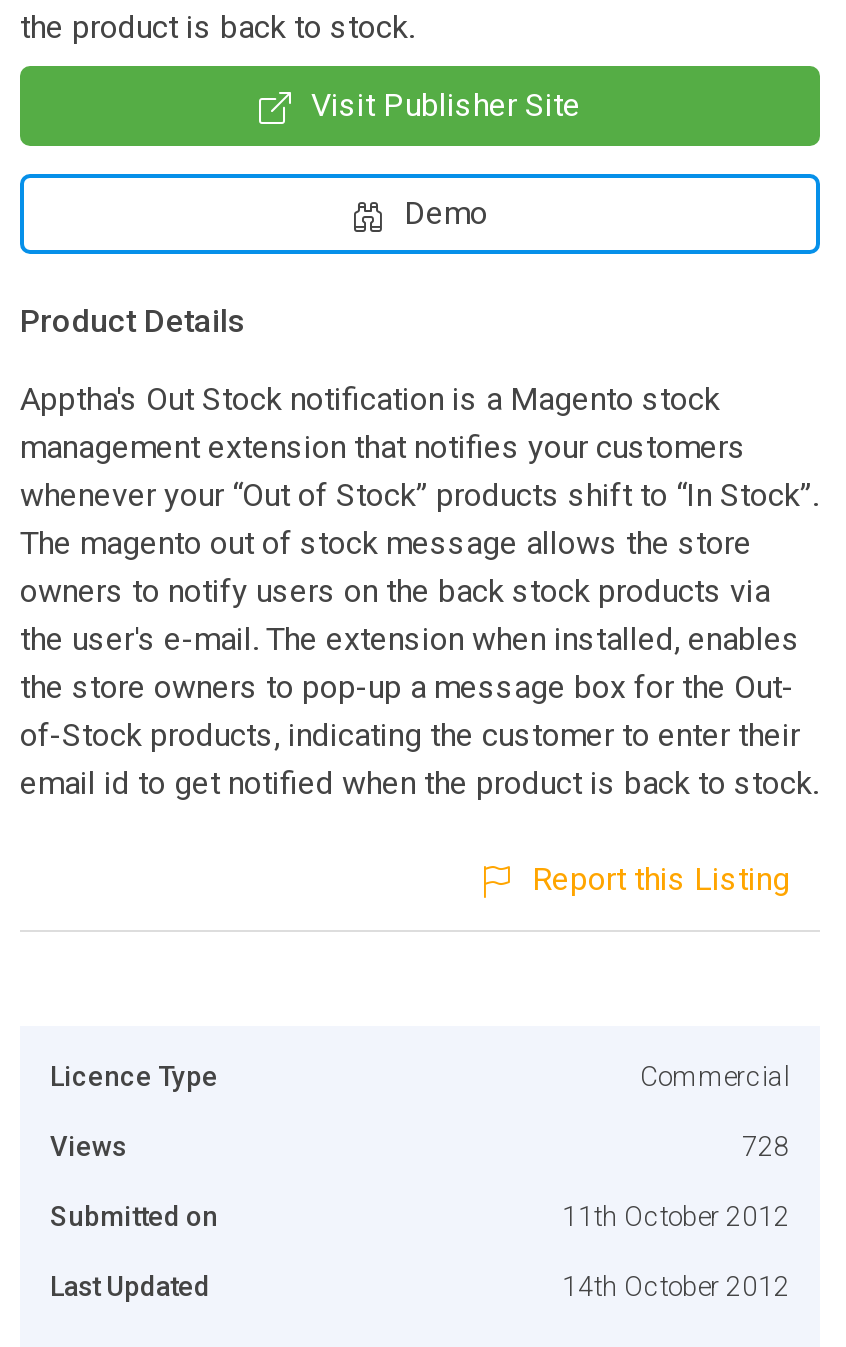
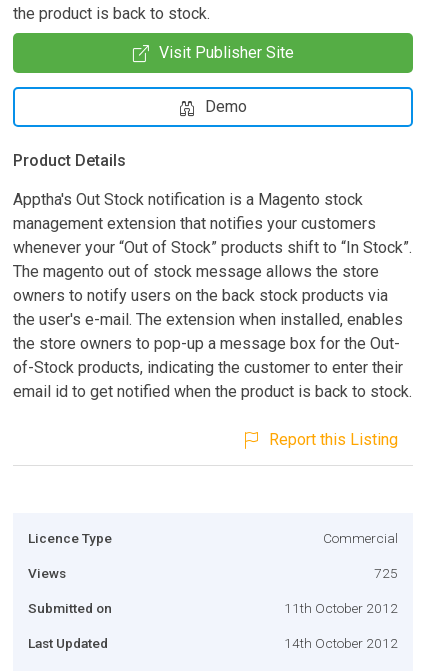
- 728
+ 725
